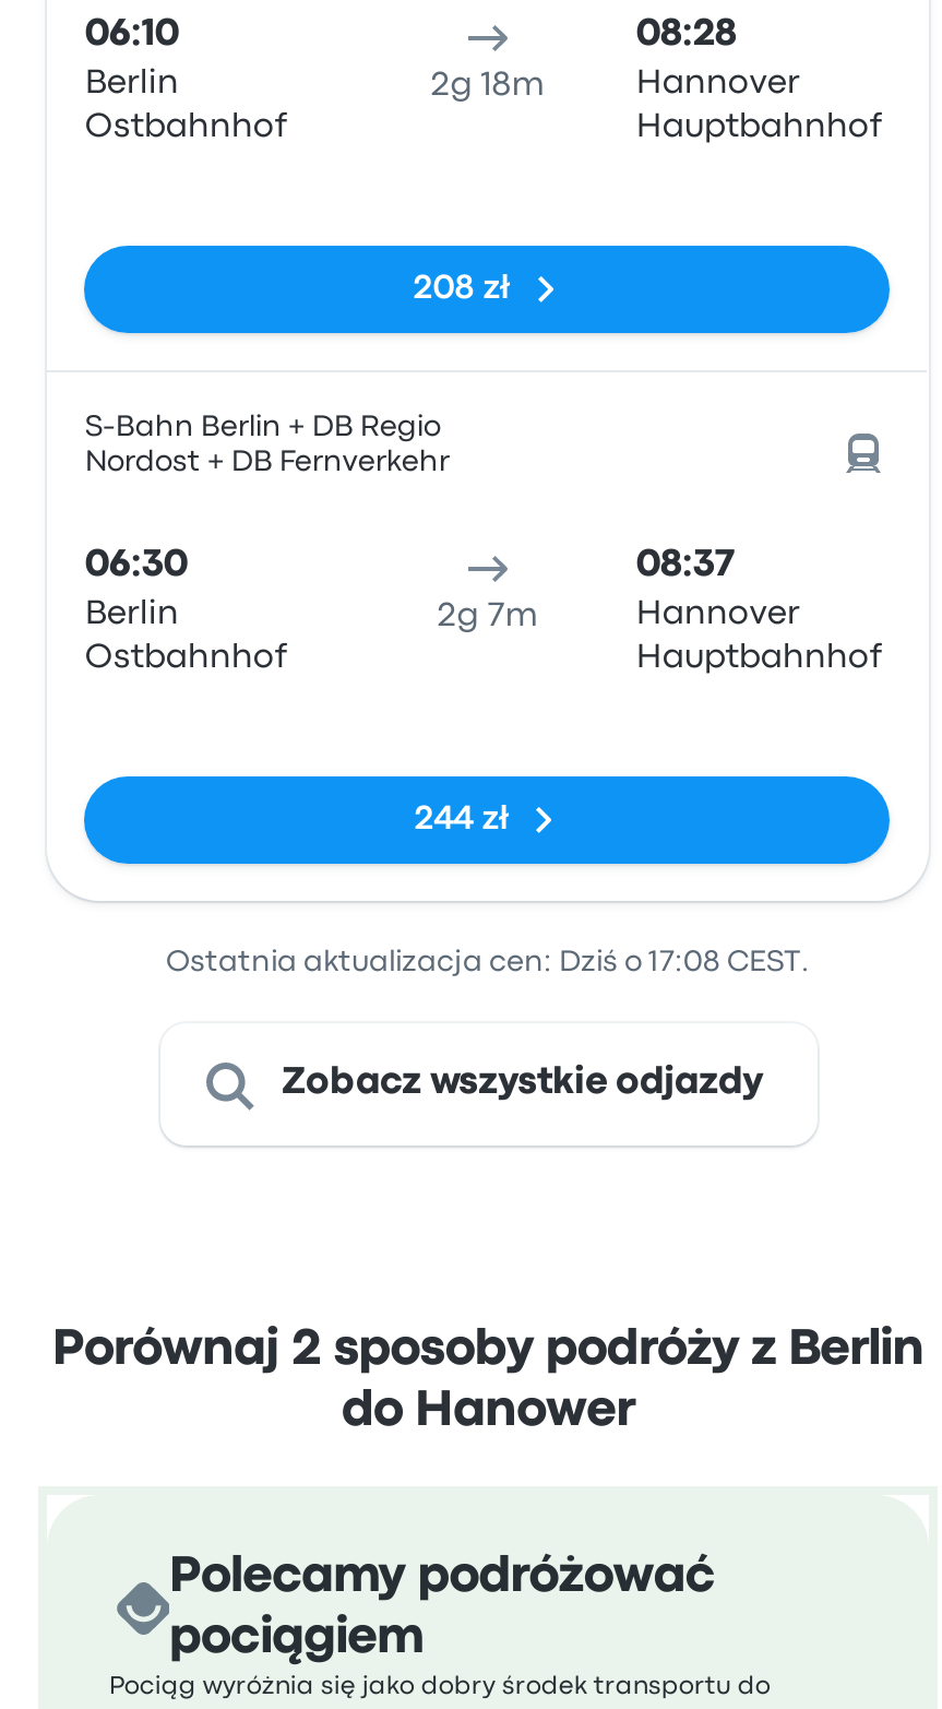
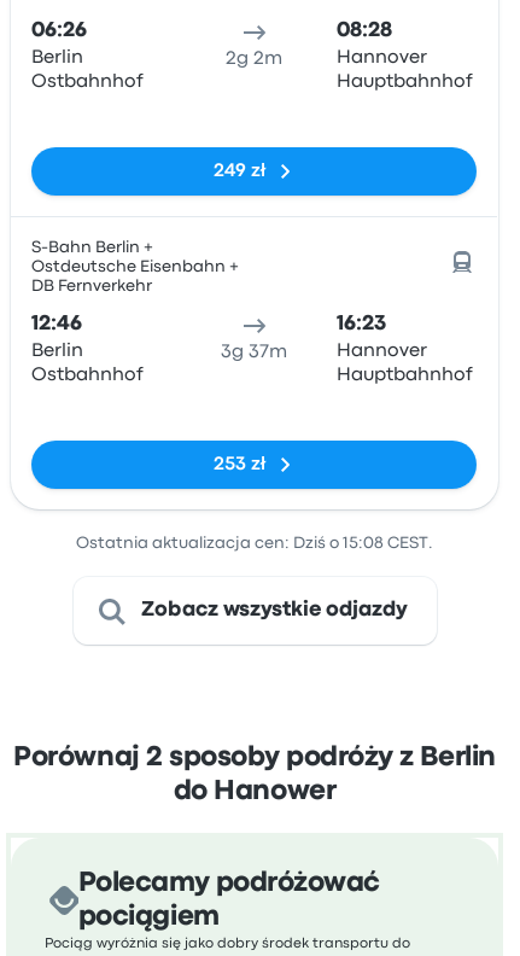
- 06:10
+ 06:26

- 2g 18m
+ 2g 2m

- 208 zł
+ 249 zł

- S-Bahn Berlin + DB Regio
- Nordost + DB Fernverkehr
+ S-Bahn Berlin +
+ Ostdeutsche Eisenbahn +
+ DB Fernverkehr

- 06:30
+ 12:46

- 08:37
+ 16:23

- 2g 7m
+ 3g 37m

- 244 zł
+ 253 zł

- Ostatnia aktualizacja cen: Dziś o 17:08 CEST.
+ Ostatnia aktualizacja cen: Dziś o 15:08 CEST.
